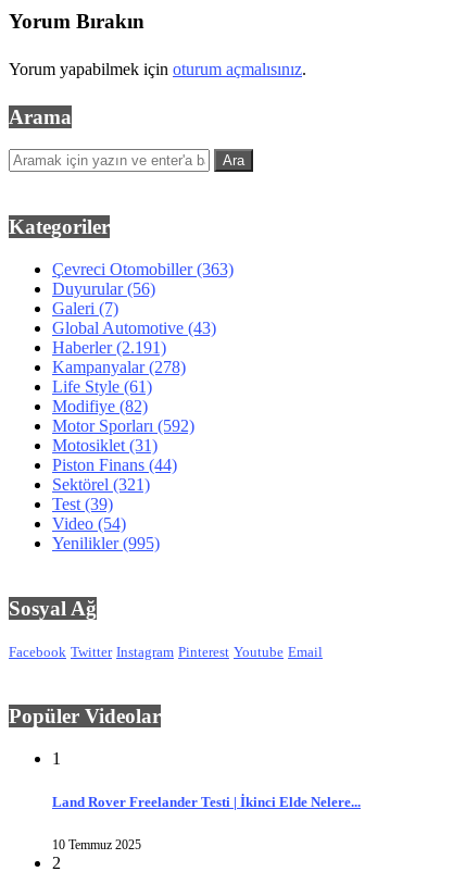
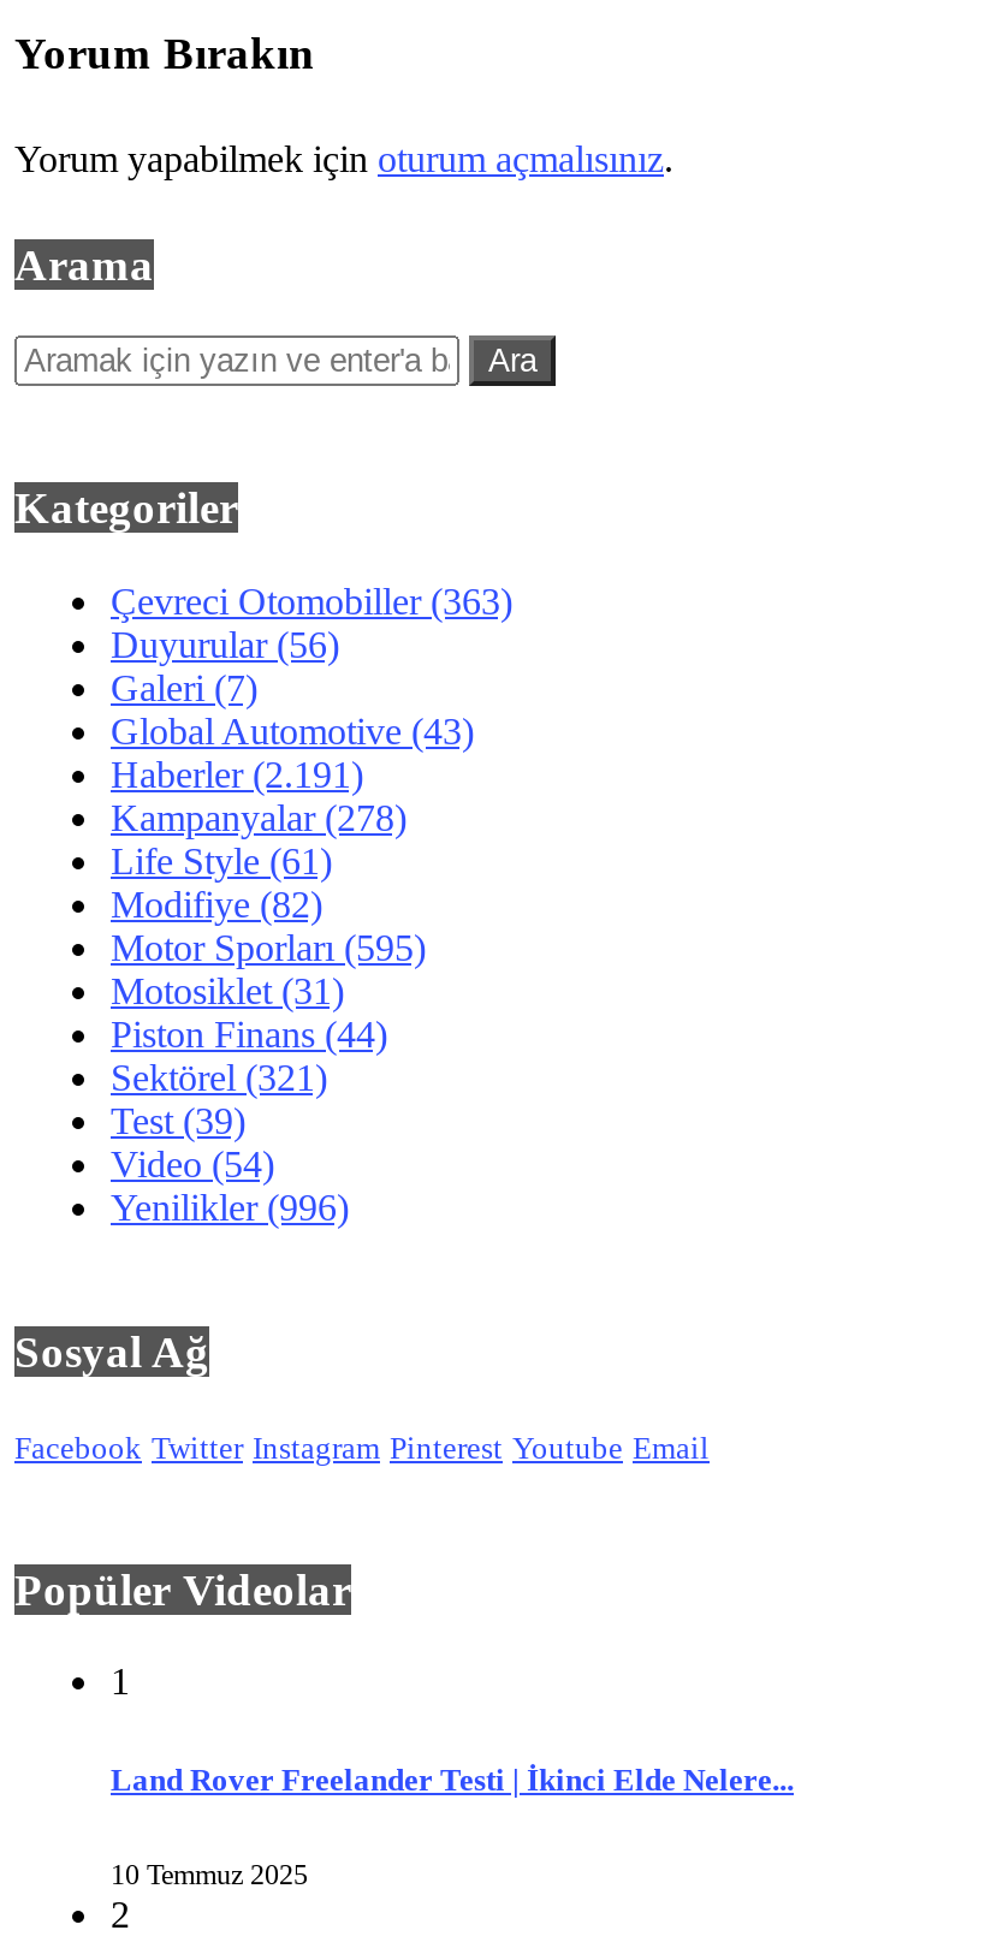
- Motor Sporları (592)
+ Motor Sporları (595)

- Yenilikler(995)
+ Yenilikler(996)
